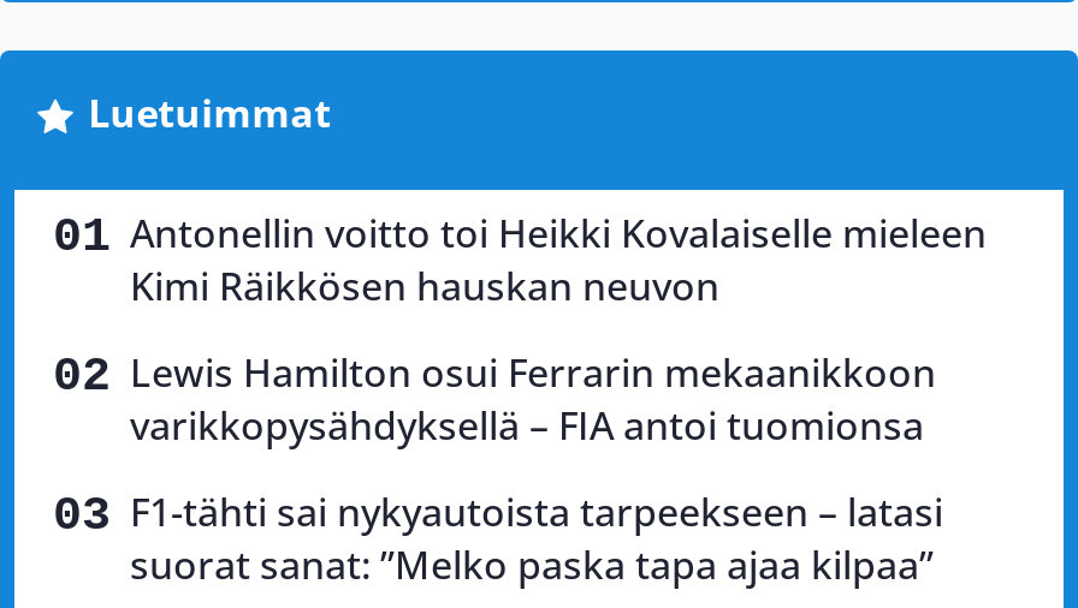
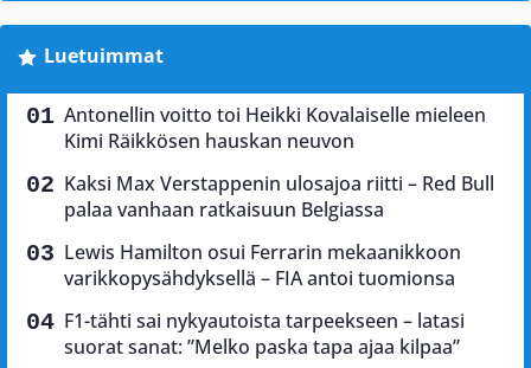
+ Kaksi Max Verstappenin ulosajoa riitti – Red Bull
+ palaa vanhaan ratkaisuun Belgiassa
